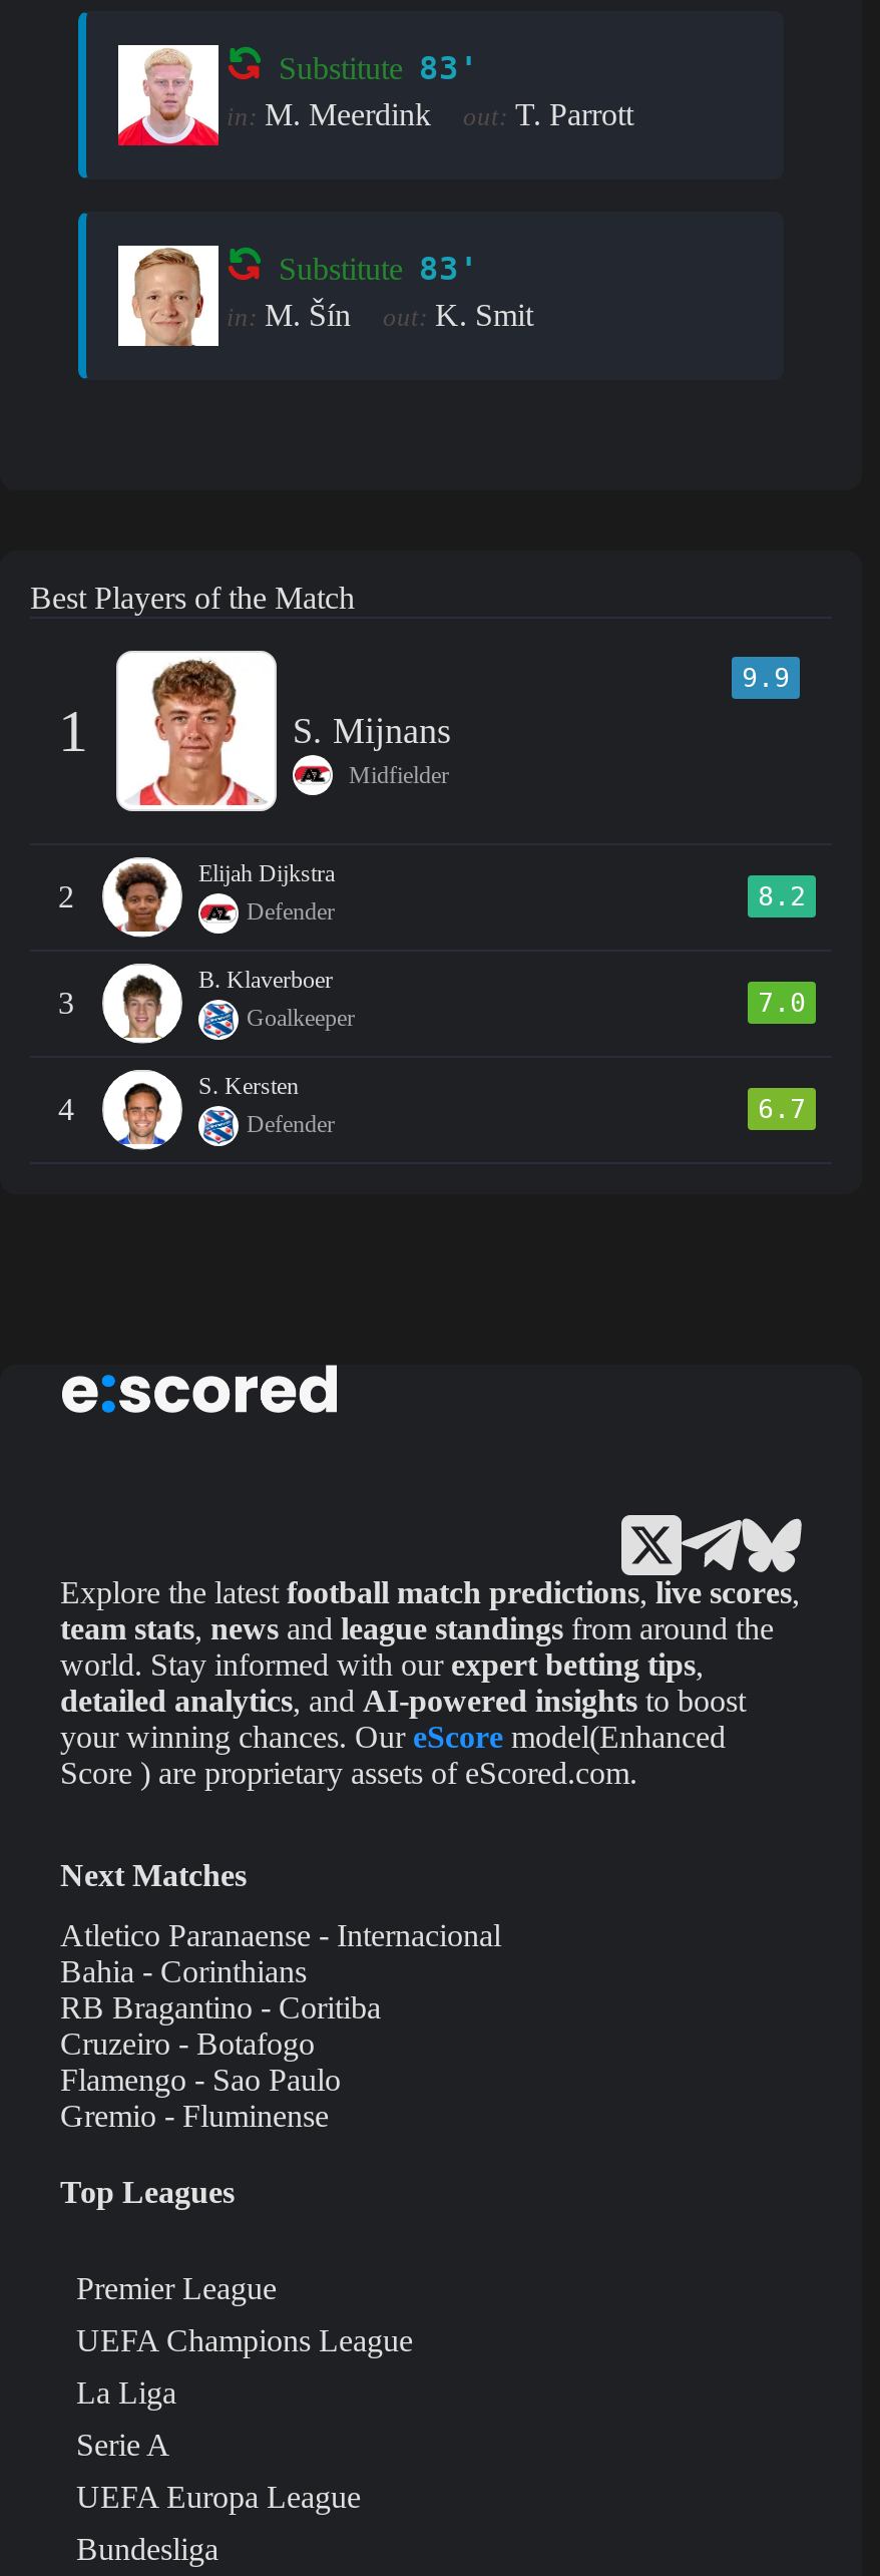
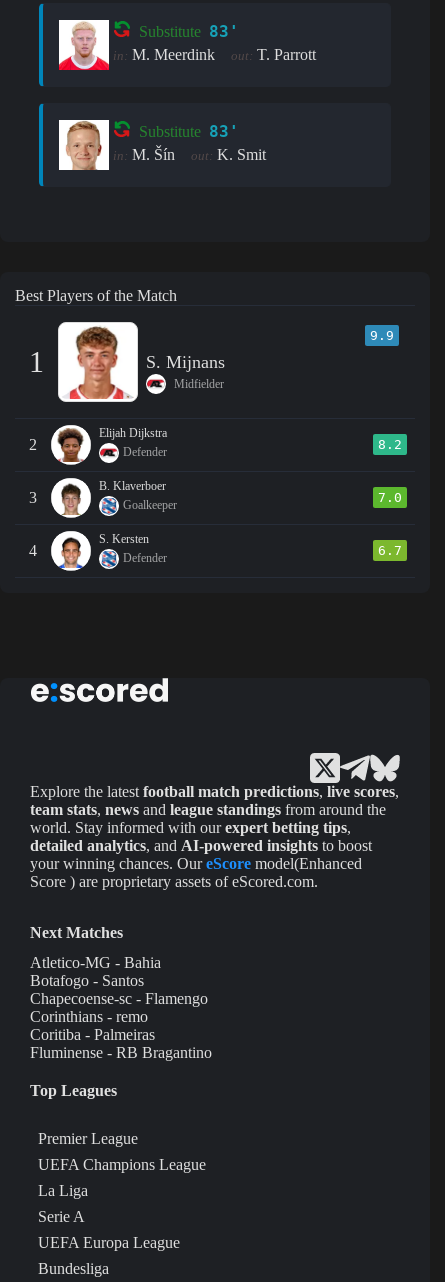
- Atletico Paranaense - Internacional
- Bahia - Corinthians
- RB Bragantino - Coritiba
- Cruzeiro - Botafogo
- Flamengo - Sao Paulo
- Gremio - Fluminense
+ Atletico-MG - Bahia
+ Botafogo - Santos
+ Chapecoense-sc - Flamengo
+ Corinthians - remo
+ Coritiba - Palmeiras
+ Fluminense - RB Bragantino
